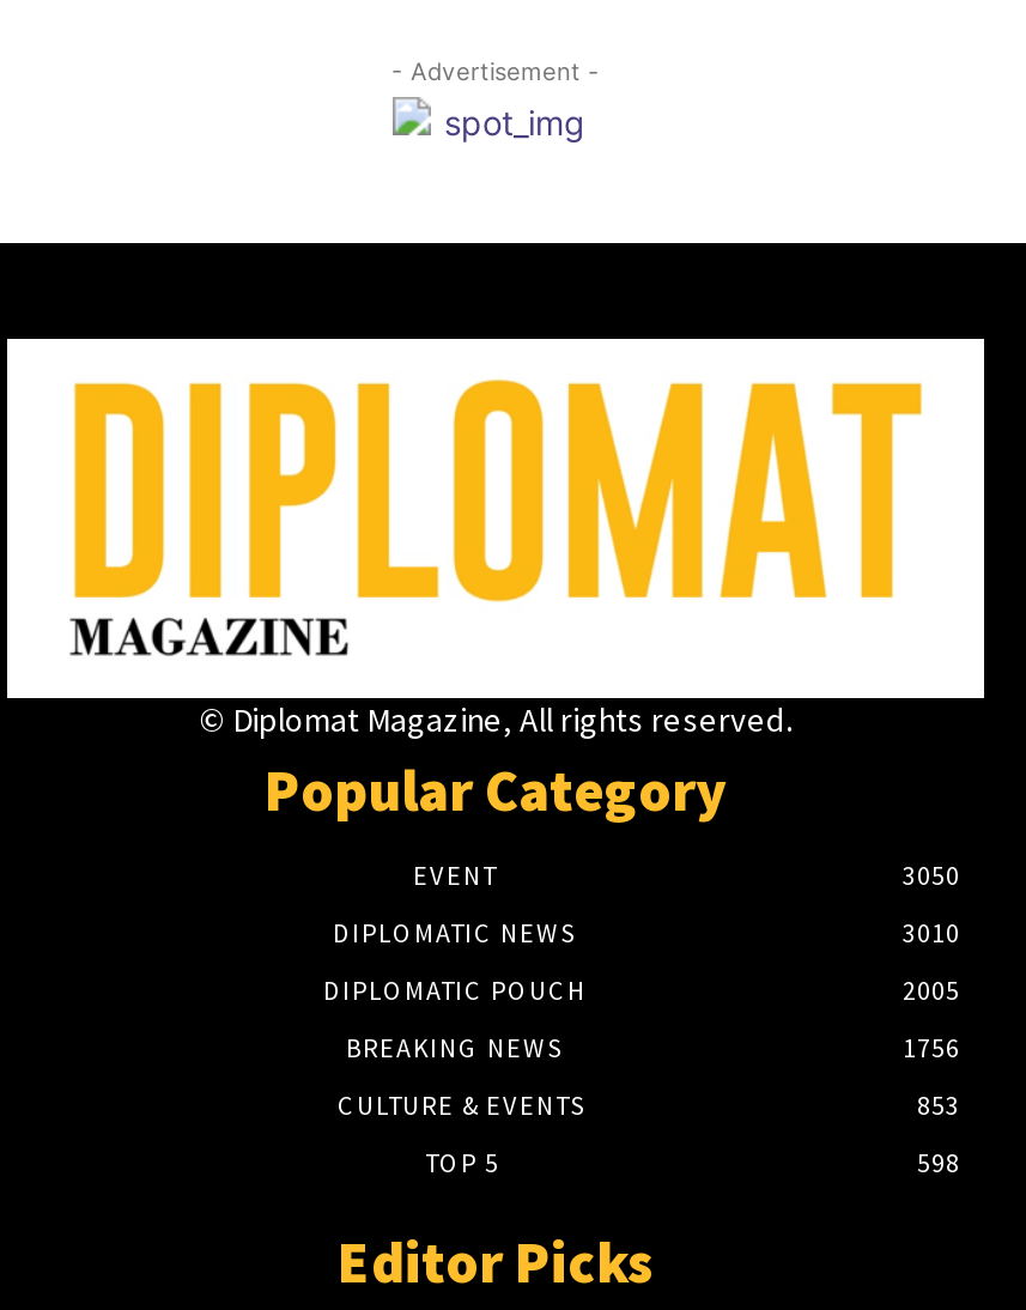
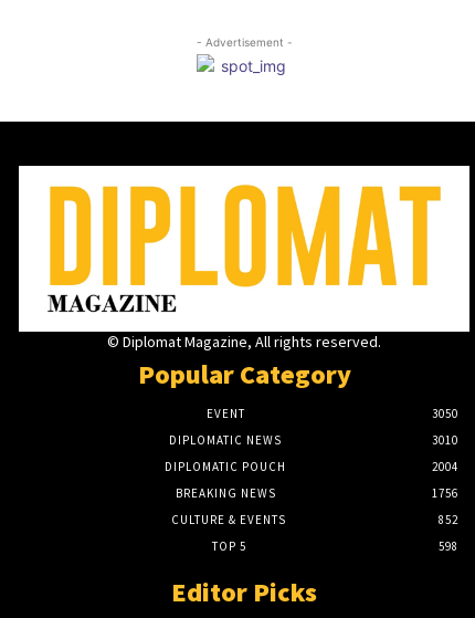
- 2005
+ 2004

- 853
+ 852
